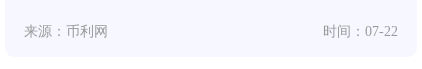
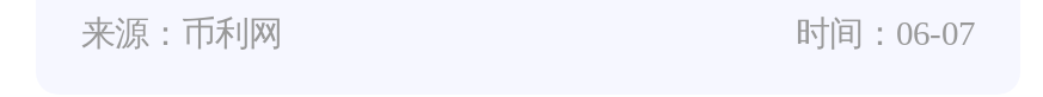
- 时间：07-22
+ 时间：06-07
